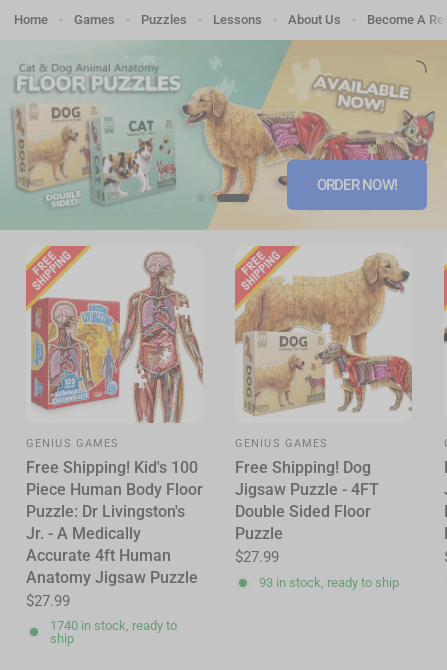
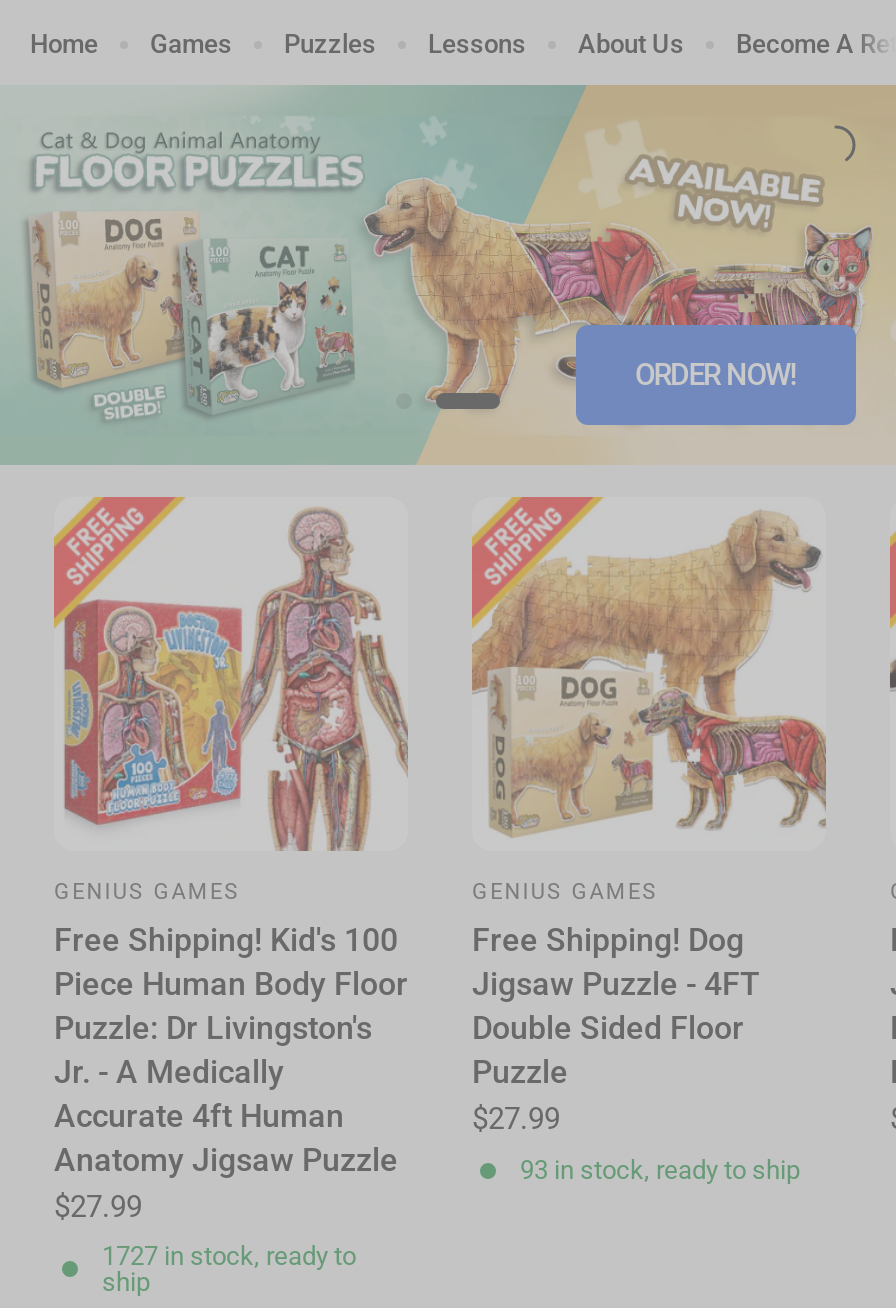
- 1740 in stock, ready to
+ 1727 in stock, ready to
